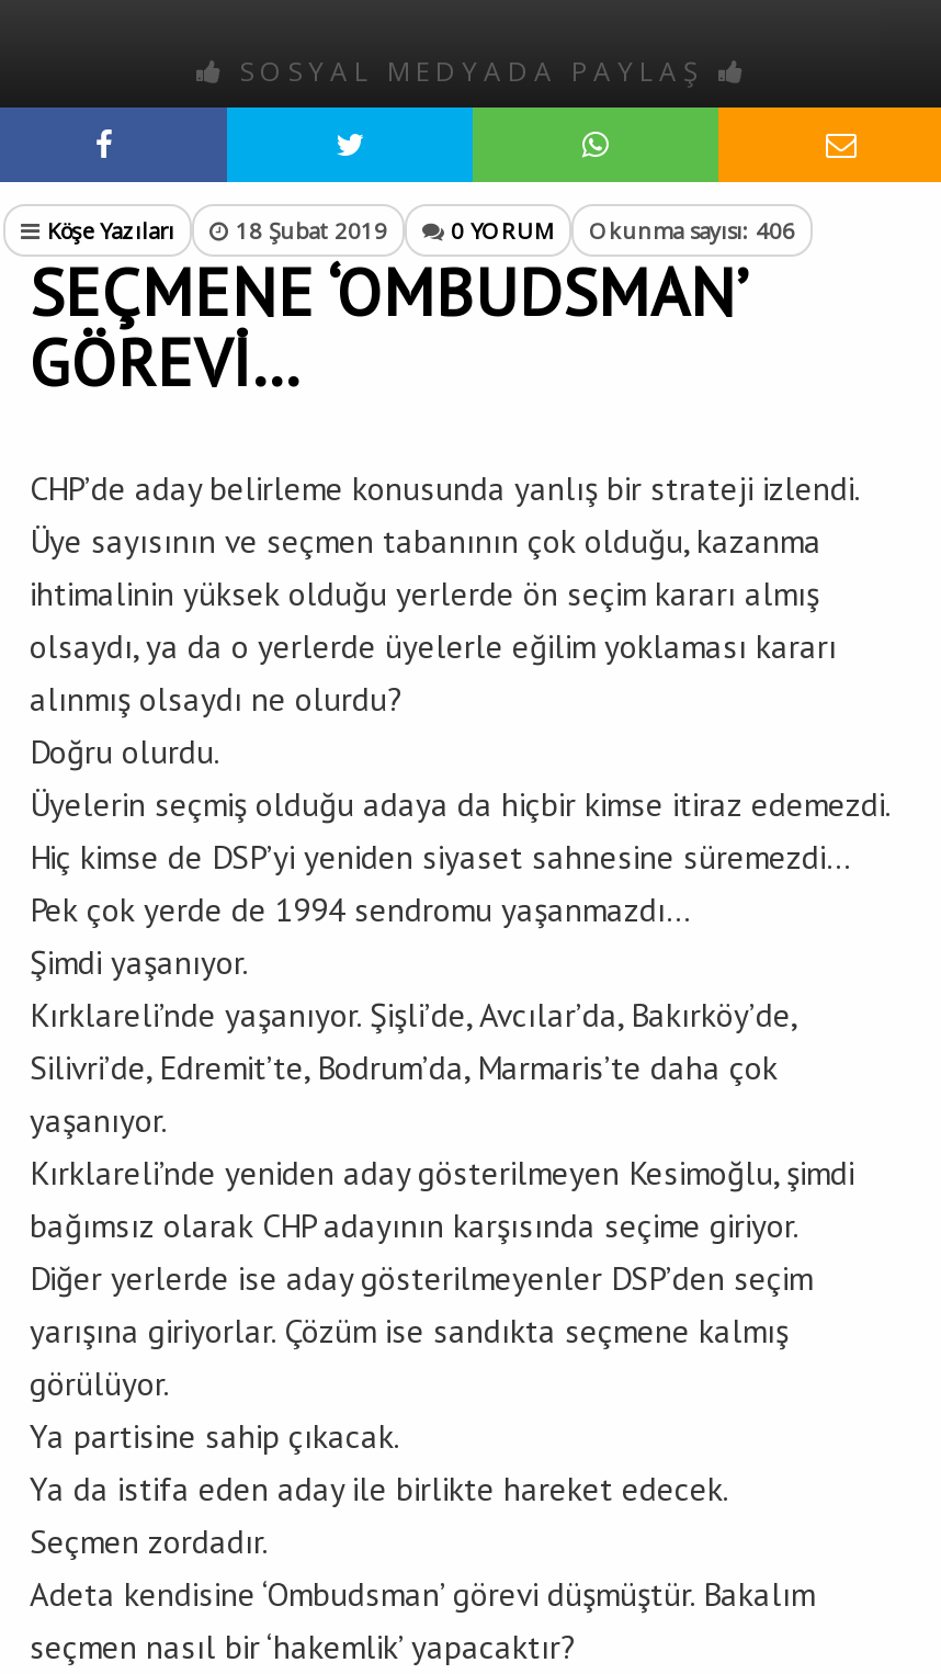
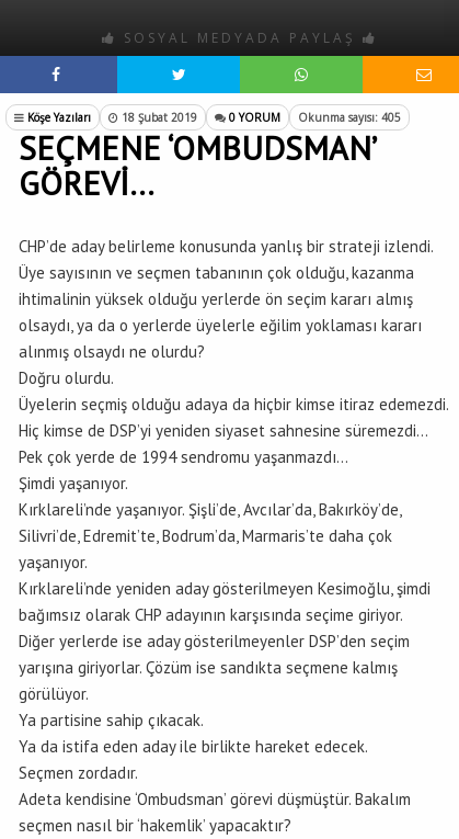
- Okunma sayısı: 406
+ Okunma sayısı: 405
